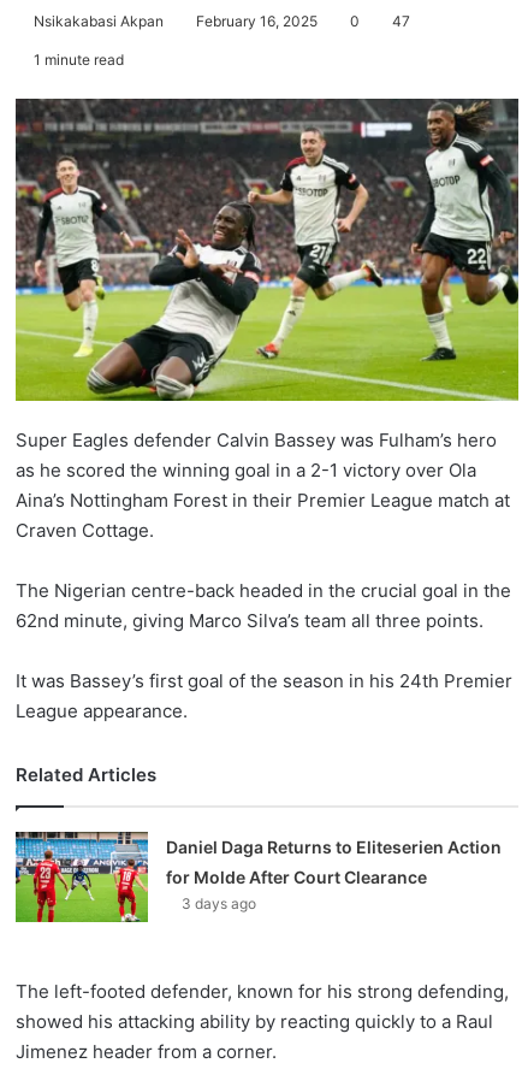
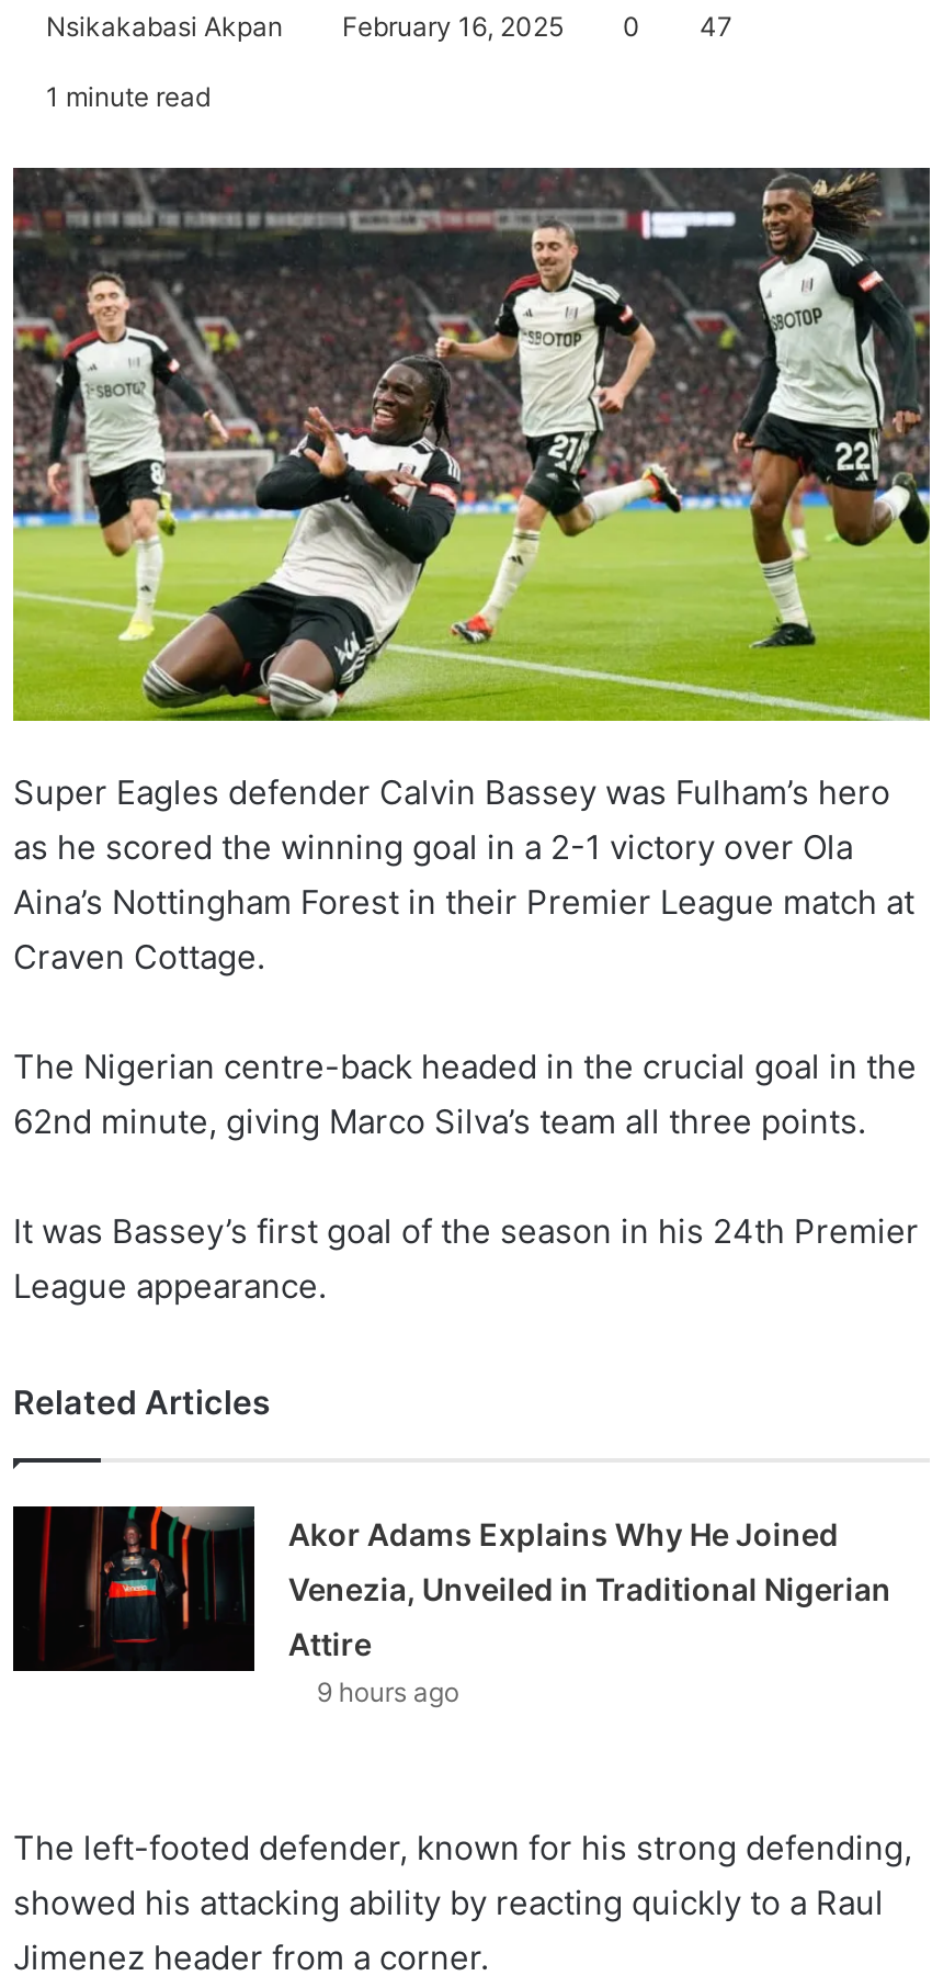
- [image]
- Daniel Daga Returns to Eliteserien Action
- for Molde After Court Clearance
- 3 days ago
+ [image]
+ Akor Adams Explains Why He Joined
+ Venezia, Unveiled in Traditional Nigerian
+ Attire
+ 9 hours ago
